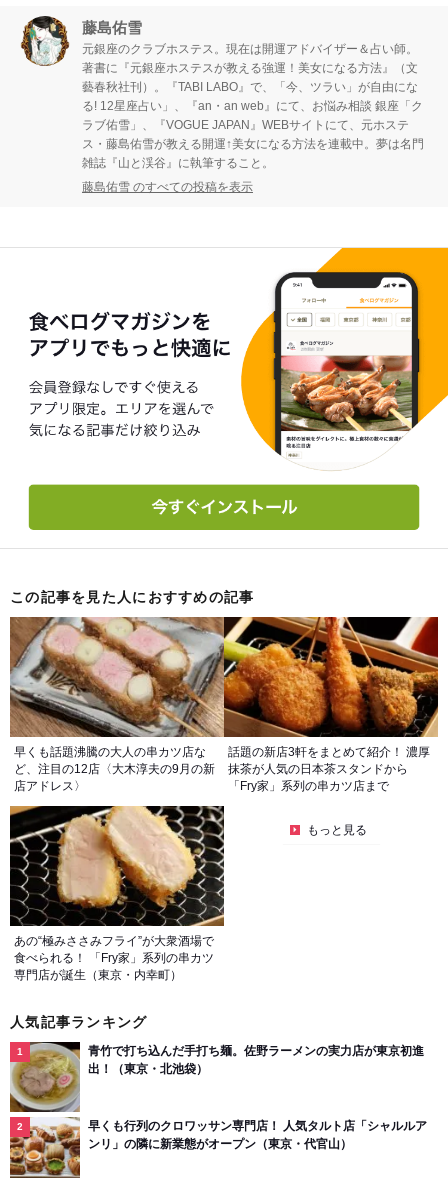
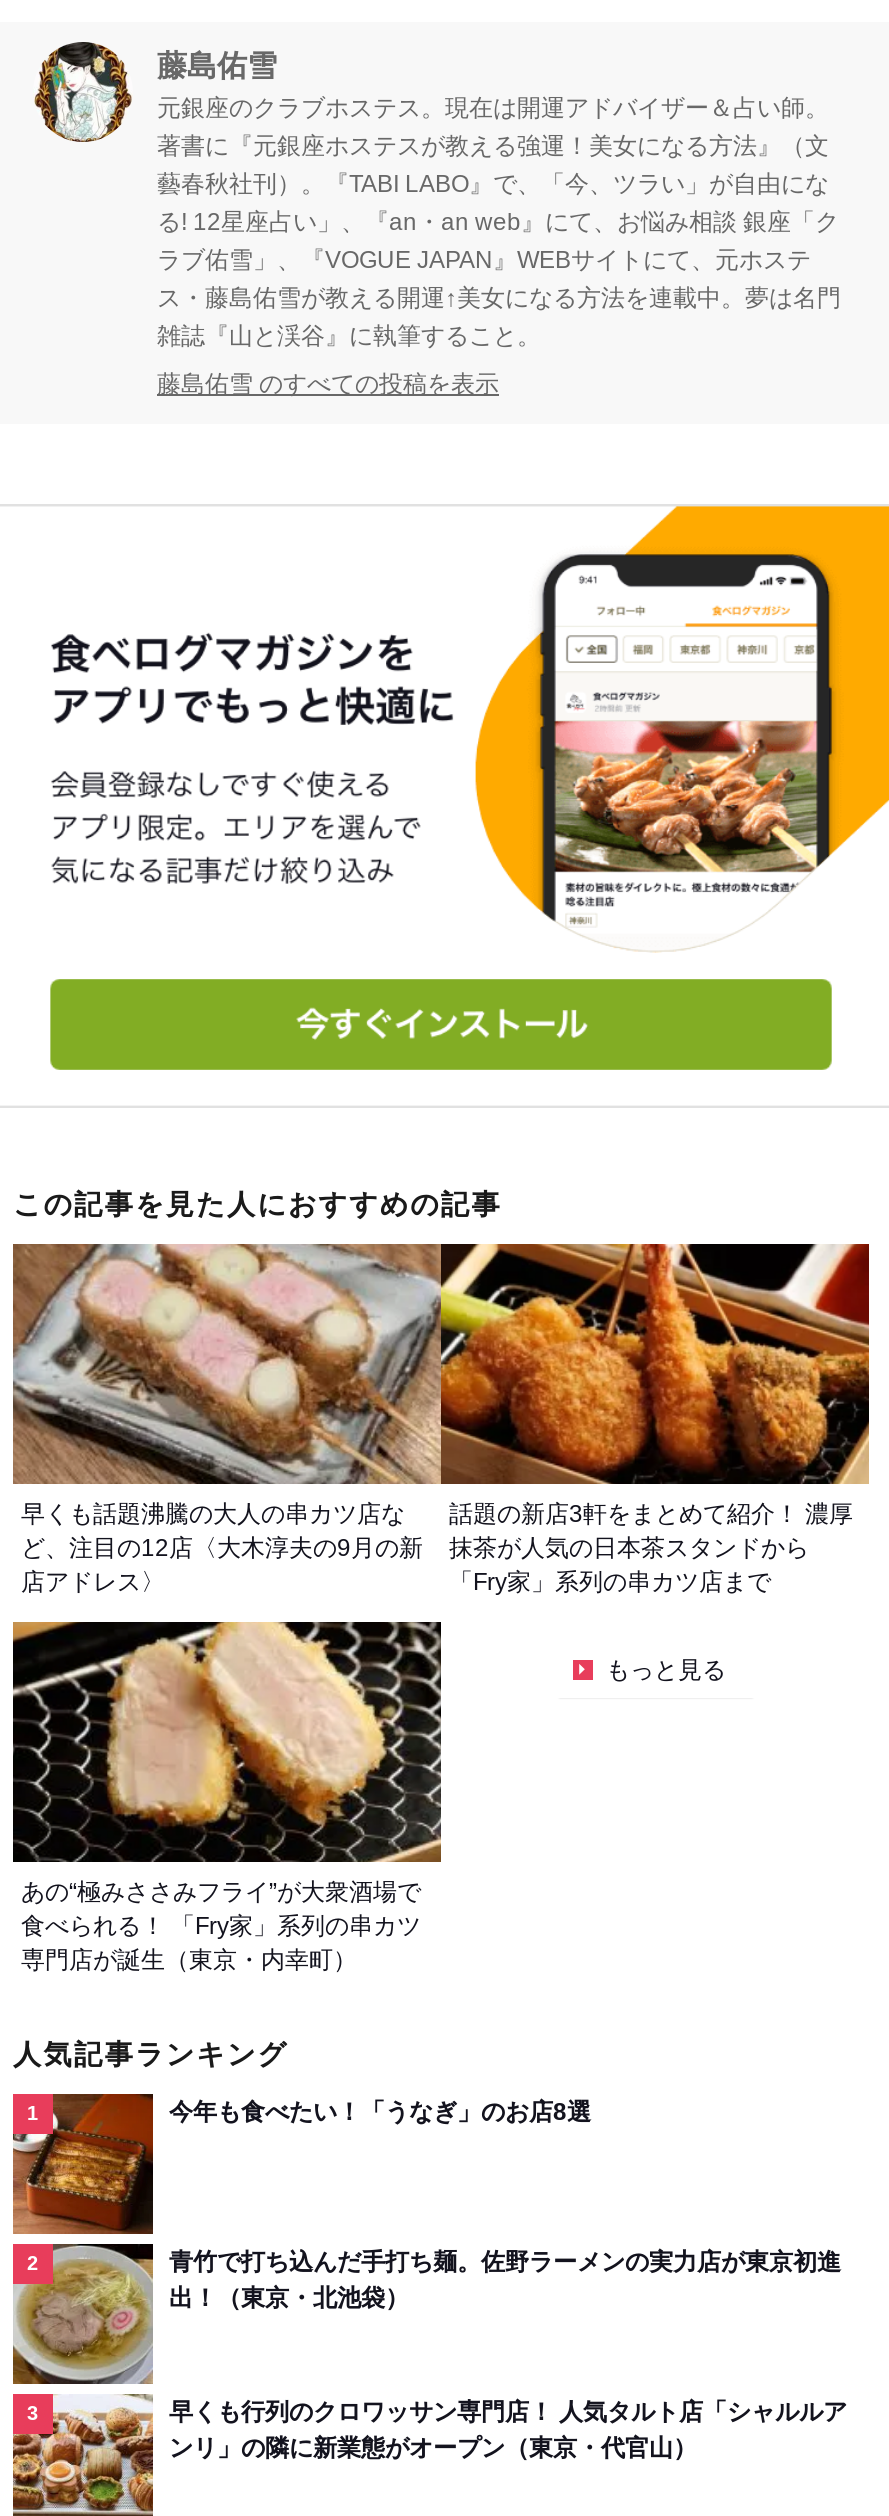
+ [image]
+ 今年も食べたい！「うなぎ」のお店8選
